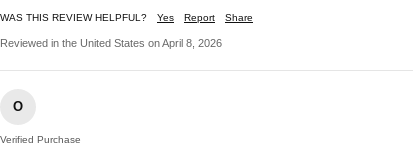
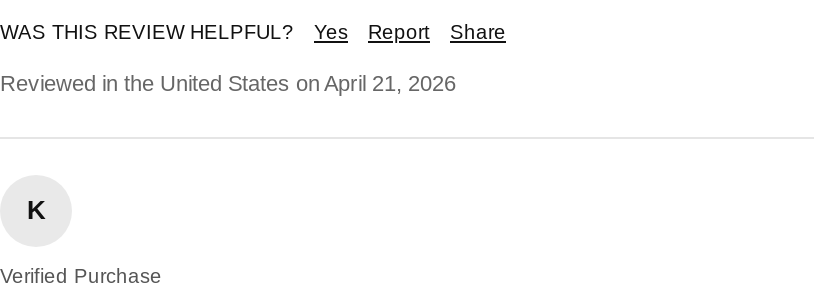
- Reviewed in the United States on April 8, 2026
+ Reviewed in the United States on April 21, 2026

- O
+ K
